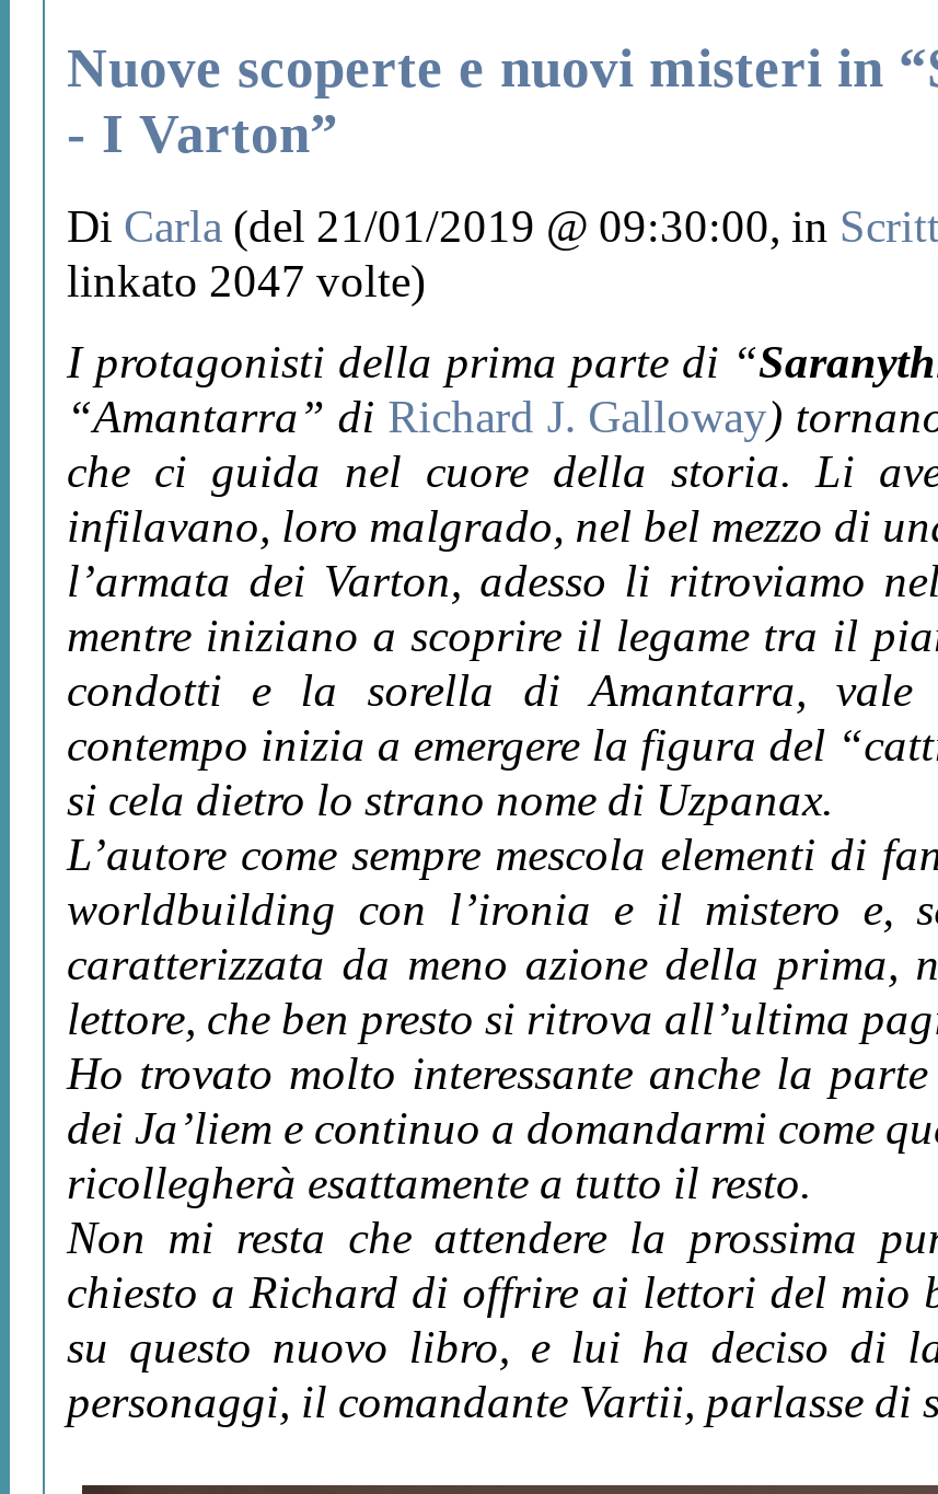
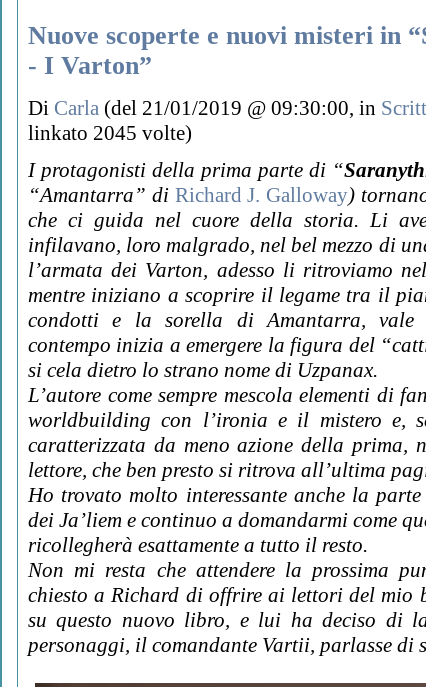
- linkato 2047 volte)
+ linkato 2045 volte)
